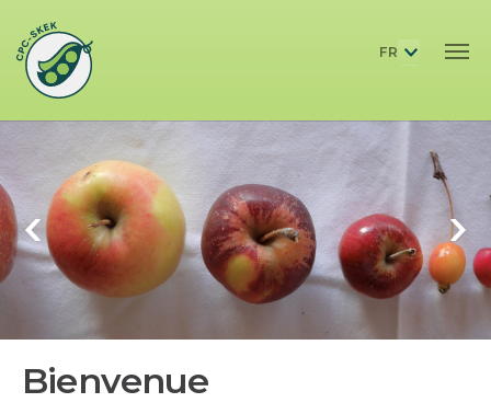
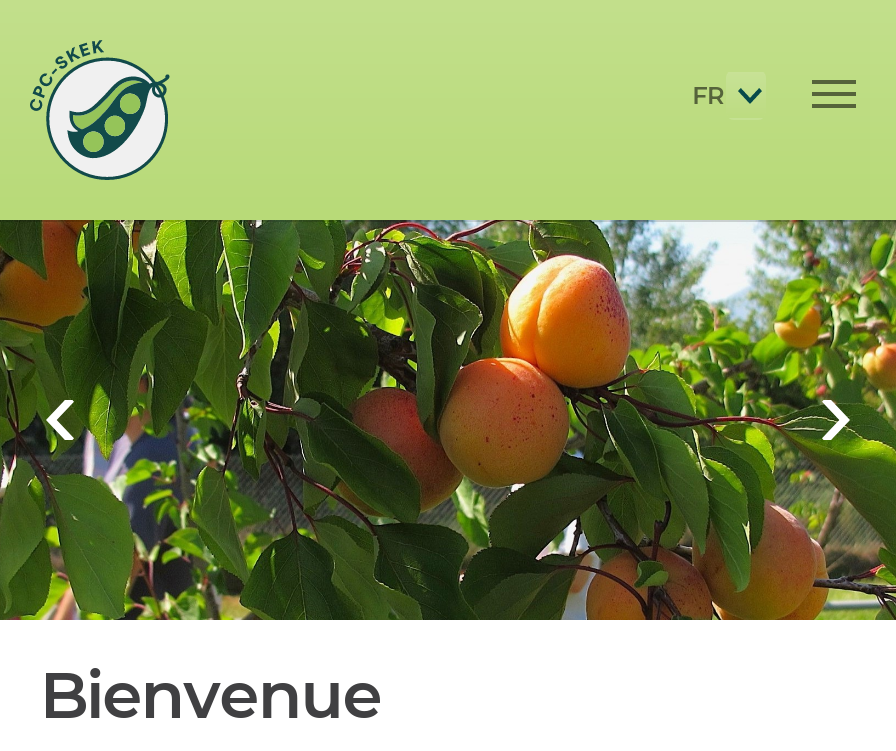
- [image]
+ [image]
